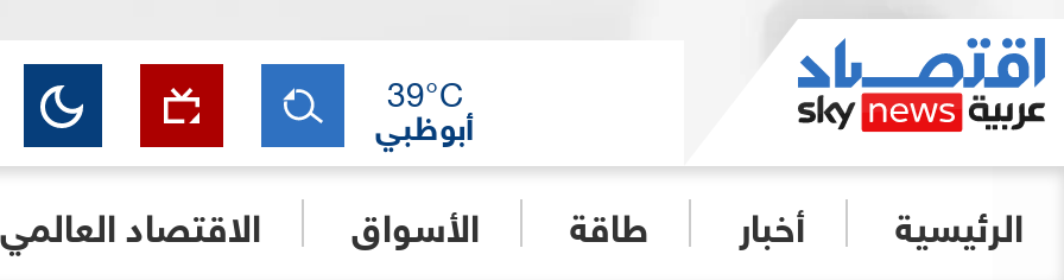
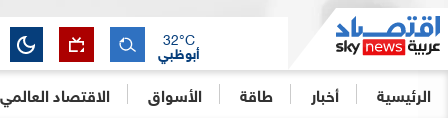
- 39°C
+ 32°C
